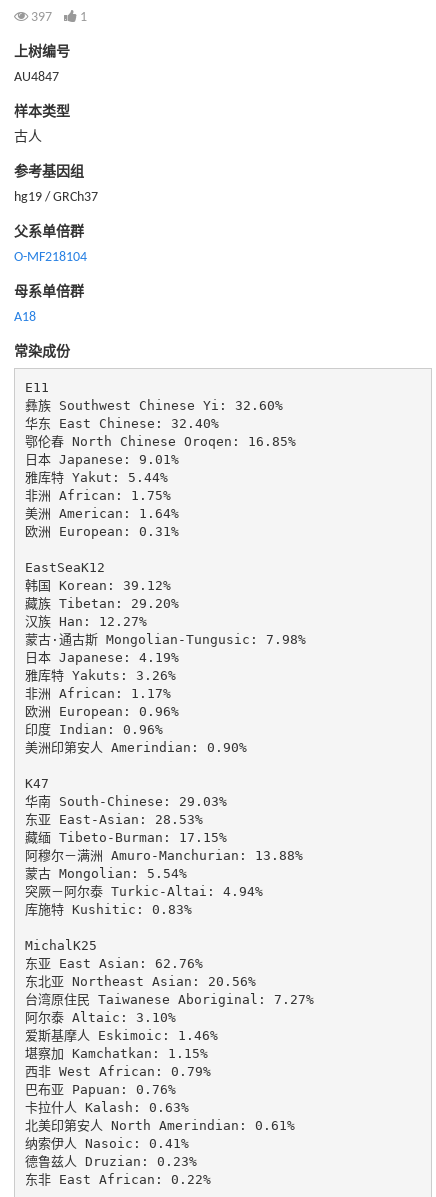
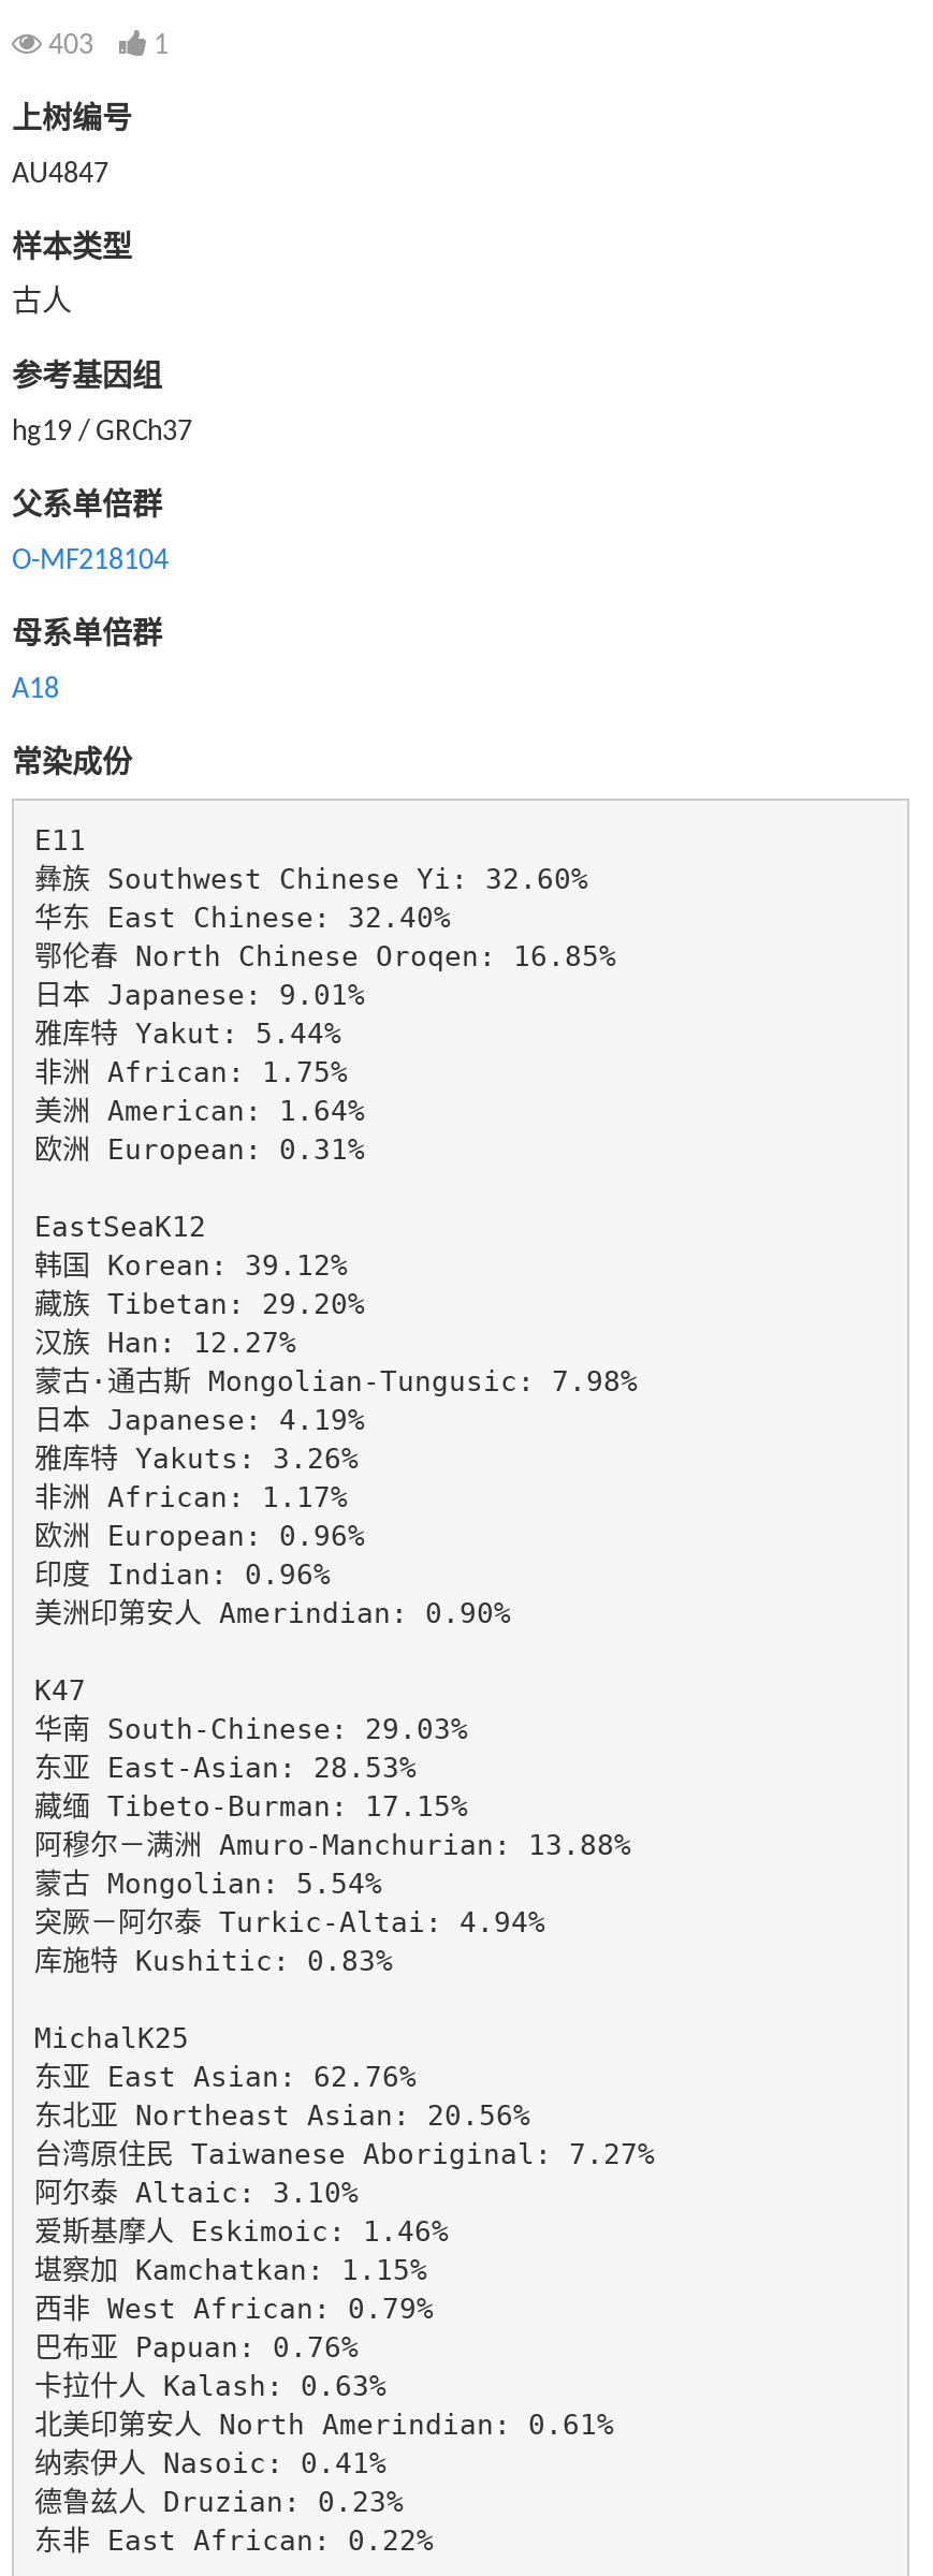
- 397 1
+ 403 1
